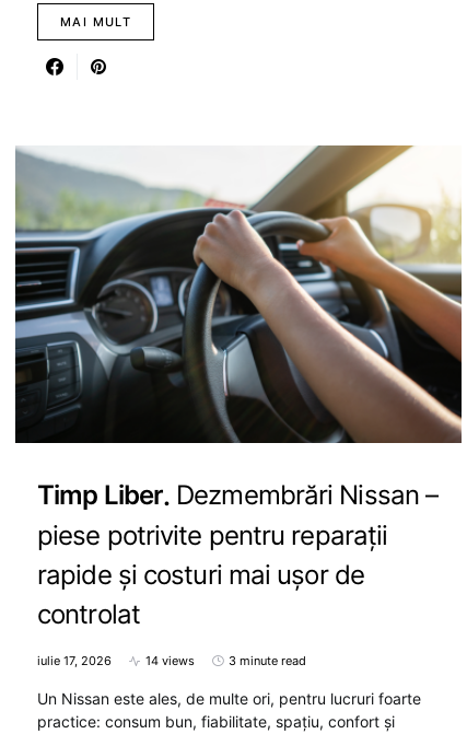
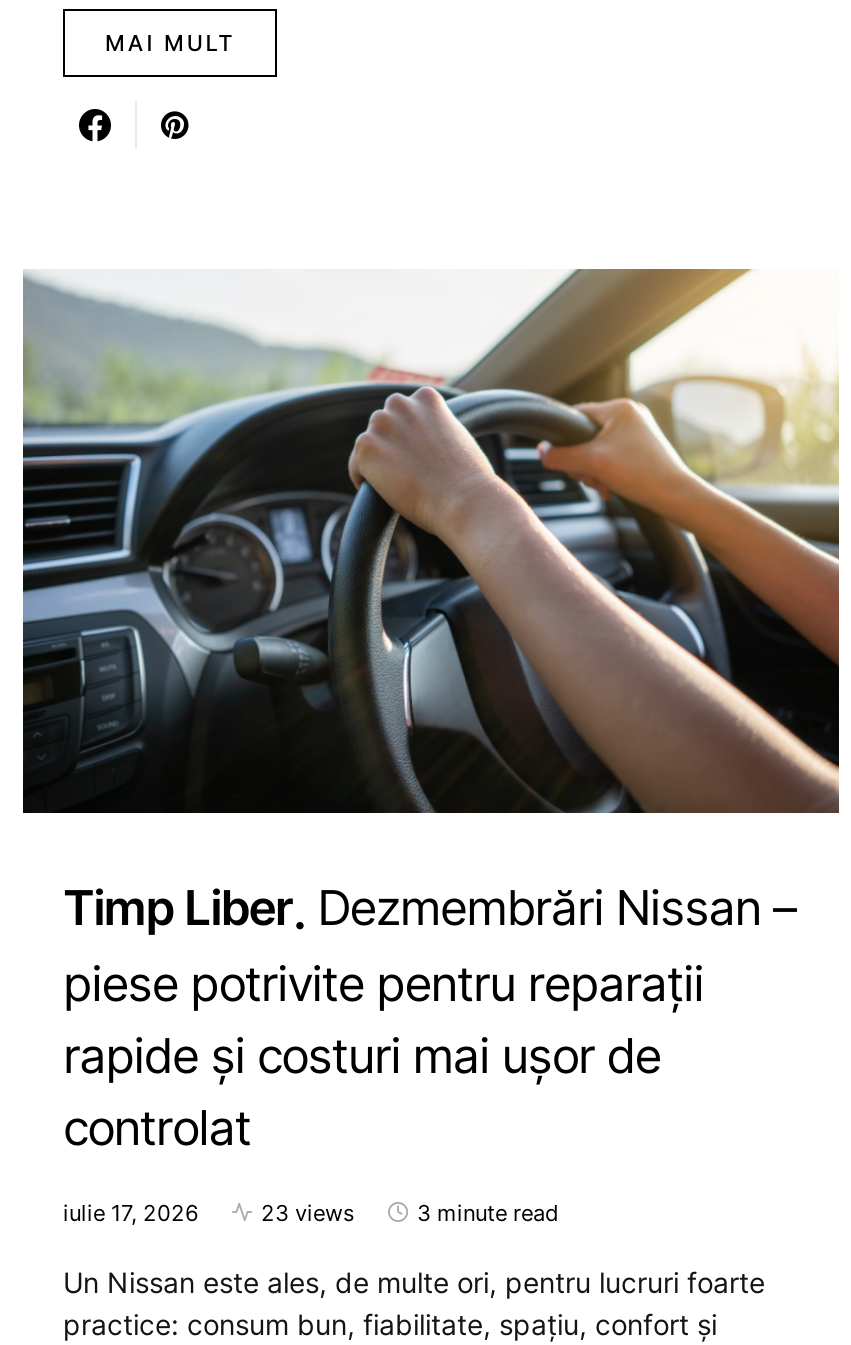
- 14 views
+ 23 views
